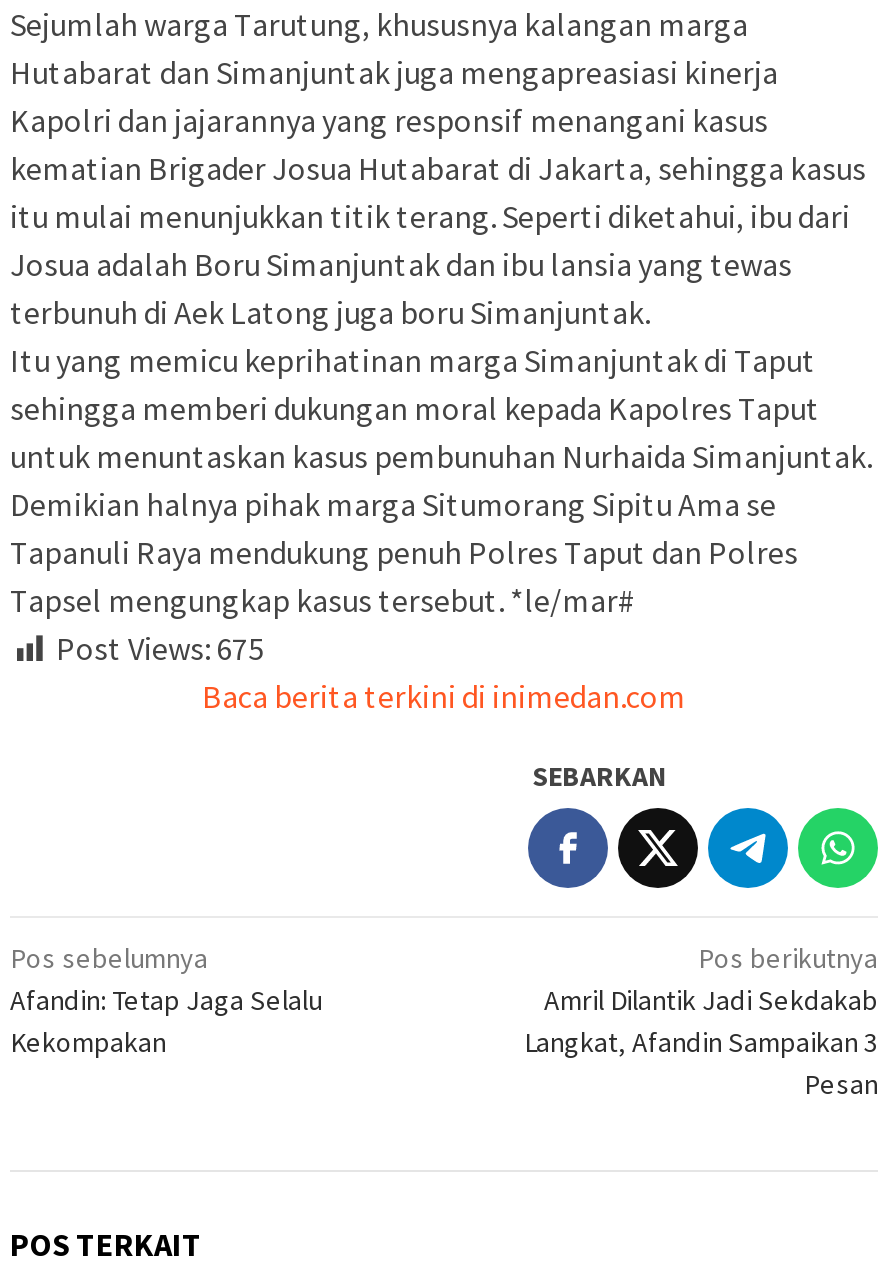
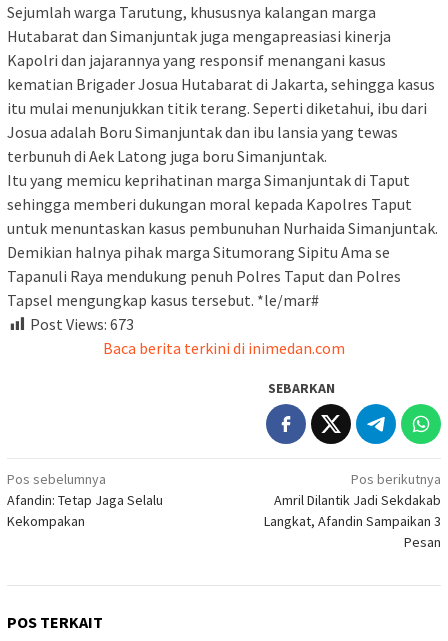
- Post Views: 675
+ Post Views: 673
